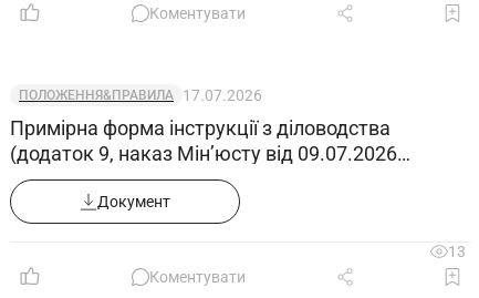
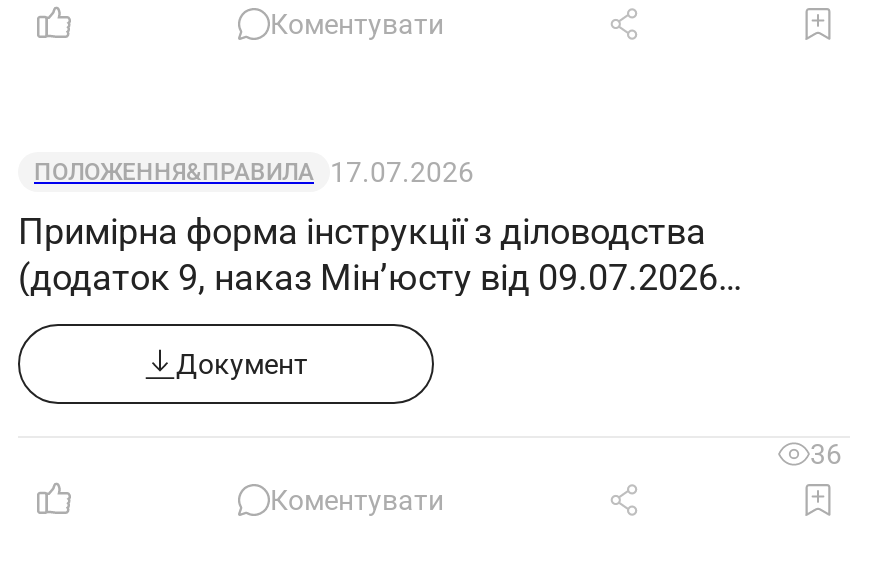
- 13
+ 36
